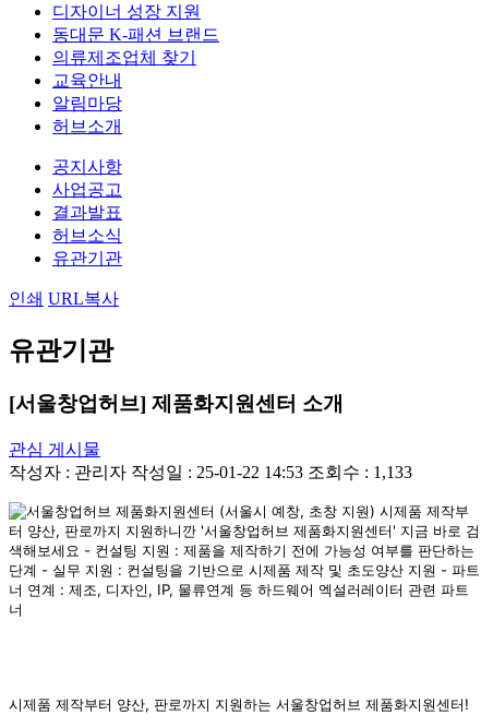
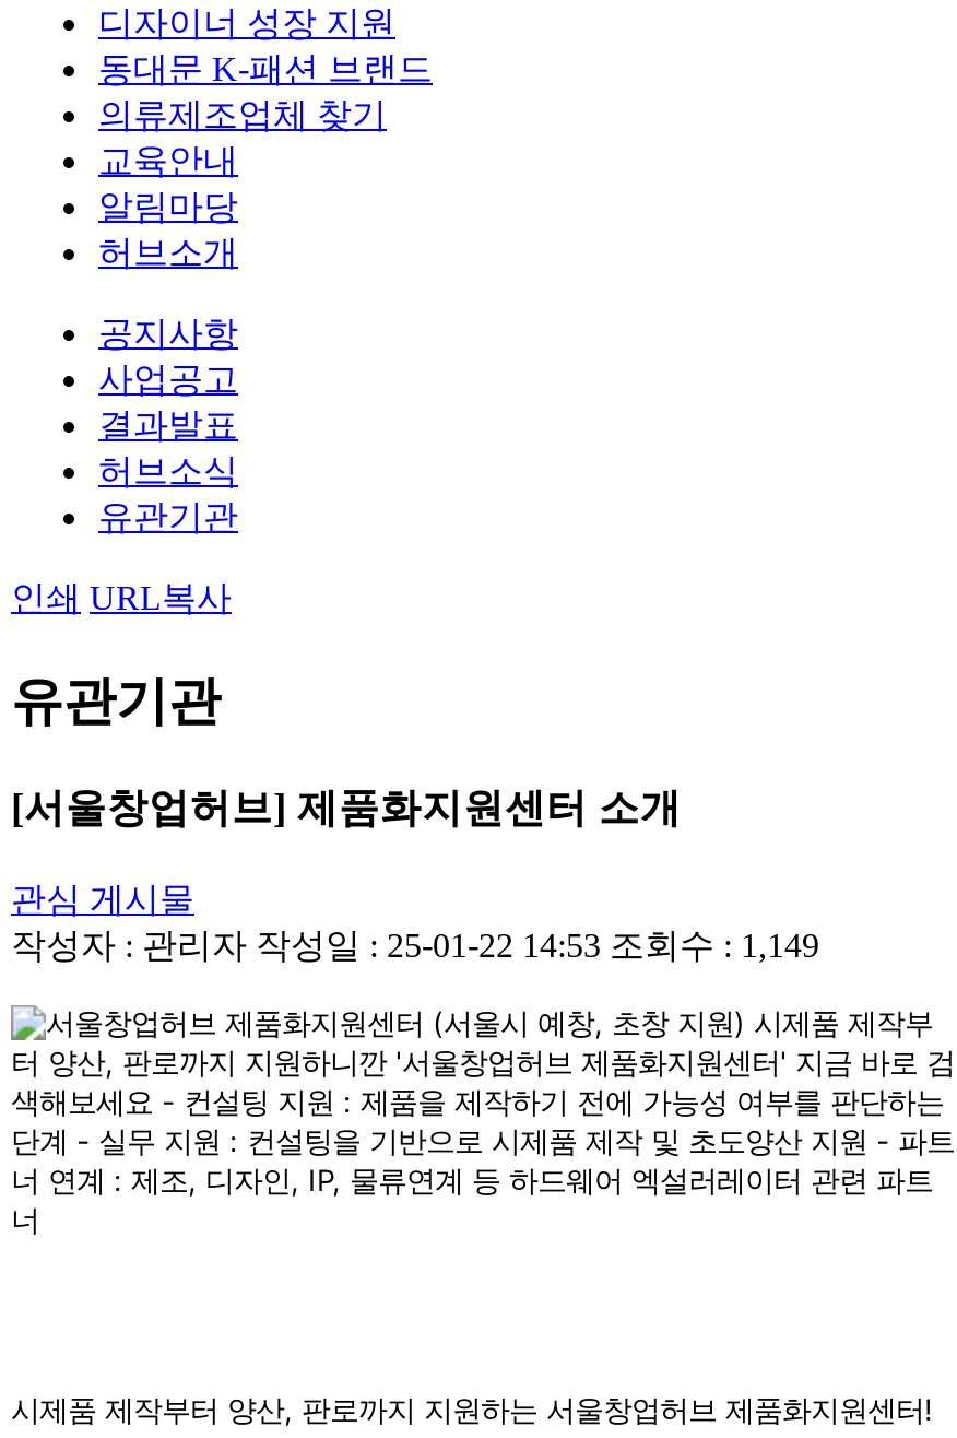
- 작성자 : 관리자 작성일 : 25-01-22 14:53 조회수 : 1,133
+ 작성자 : 관리자 작성일 : 25-01-22 14:53 조회수 : 1,149
